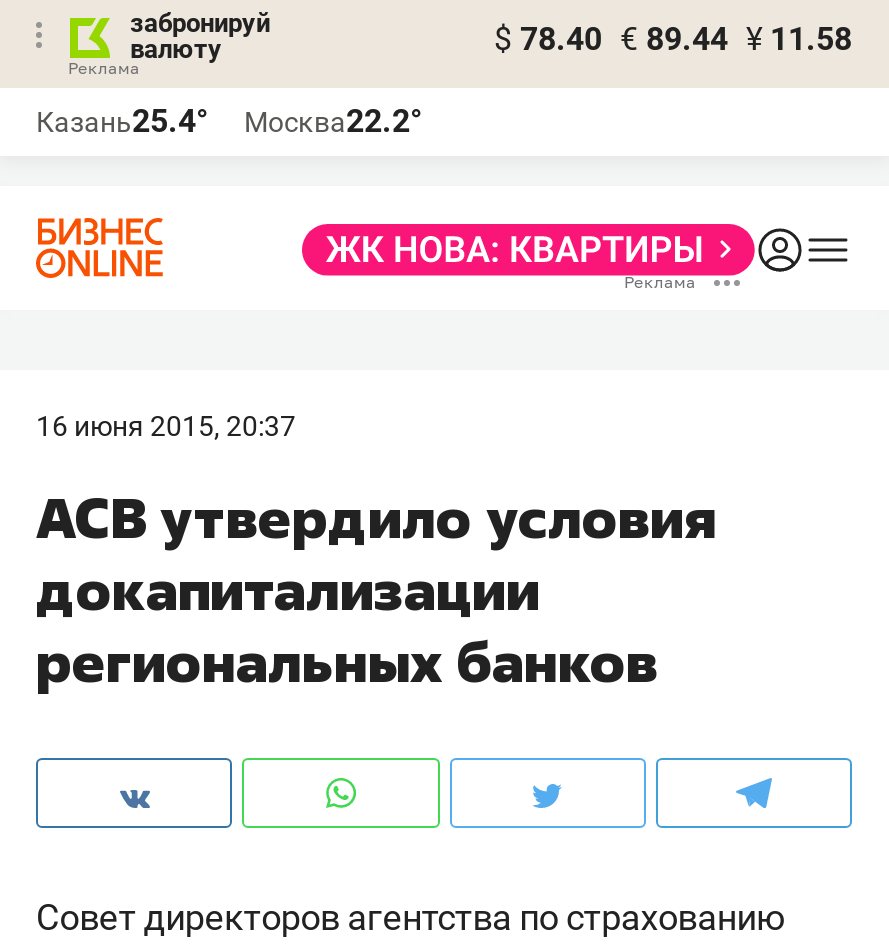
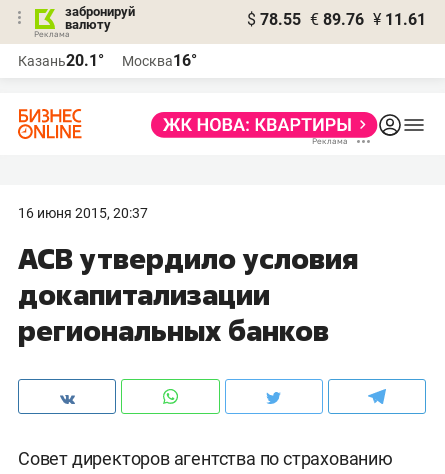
- $ 78.40 € 89.44 ¥ 11.58
+ $ 78.55 € 89.76 ¥ 11.61

- Казань25.4°
+ Казань20.1°

- Москва22.2°
+ Москва16°
